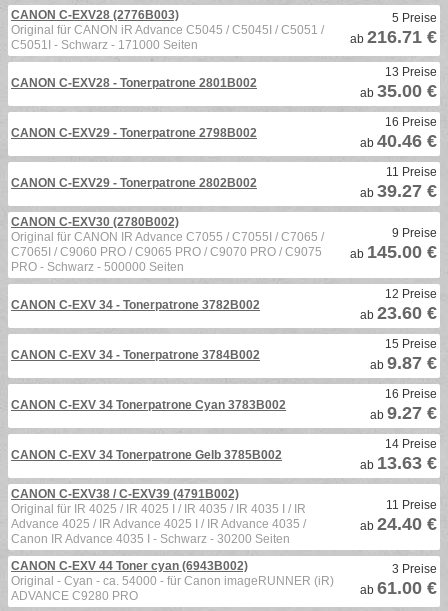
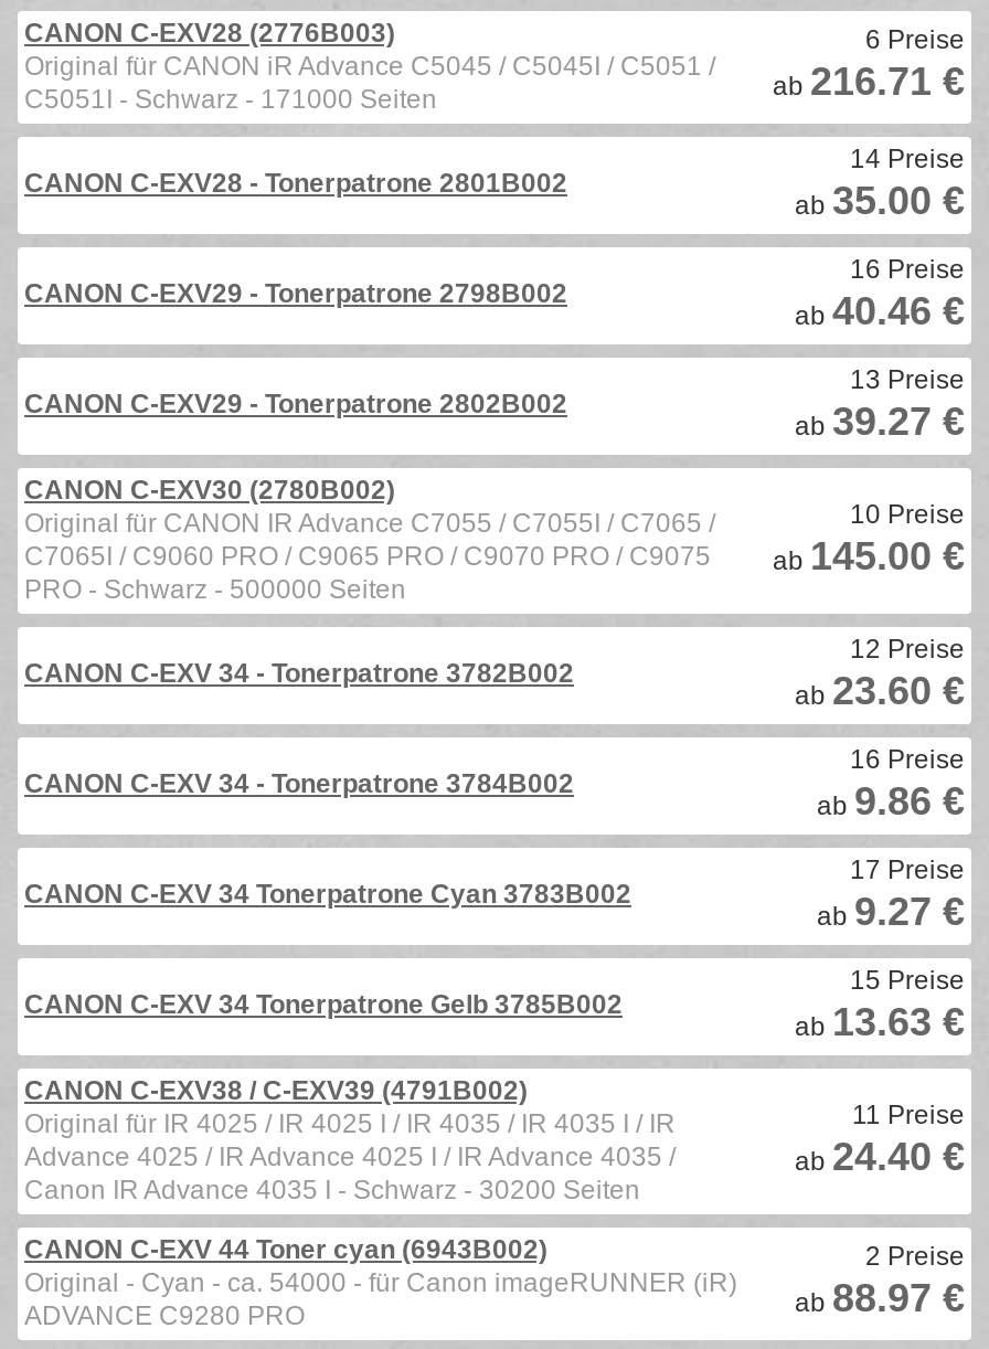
- 5 Preise
+ 6 Preise

- 13 Preise
+ 14 Preise

- 11 Preise
+ 13 Preise

- 9 Preise
+ 10 Preise

- 15 Preise
+ 16 Preise

- ab 9.87 €
+ ab 9.86 €

- 16 Preise
+ 17 Preise

- 14 Preise
+ 15 Preise

- 3 Preise
+ 2 Preise

- Original - Cyan - ca. 54000 - für Canon imageRUNNER (iR) ab 61.00 €
+ Original - Cyan - ca. 54000 - für Canon imageRUNNER (iR) ab 88.97 €
